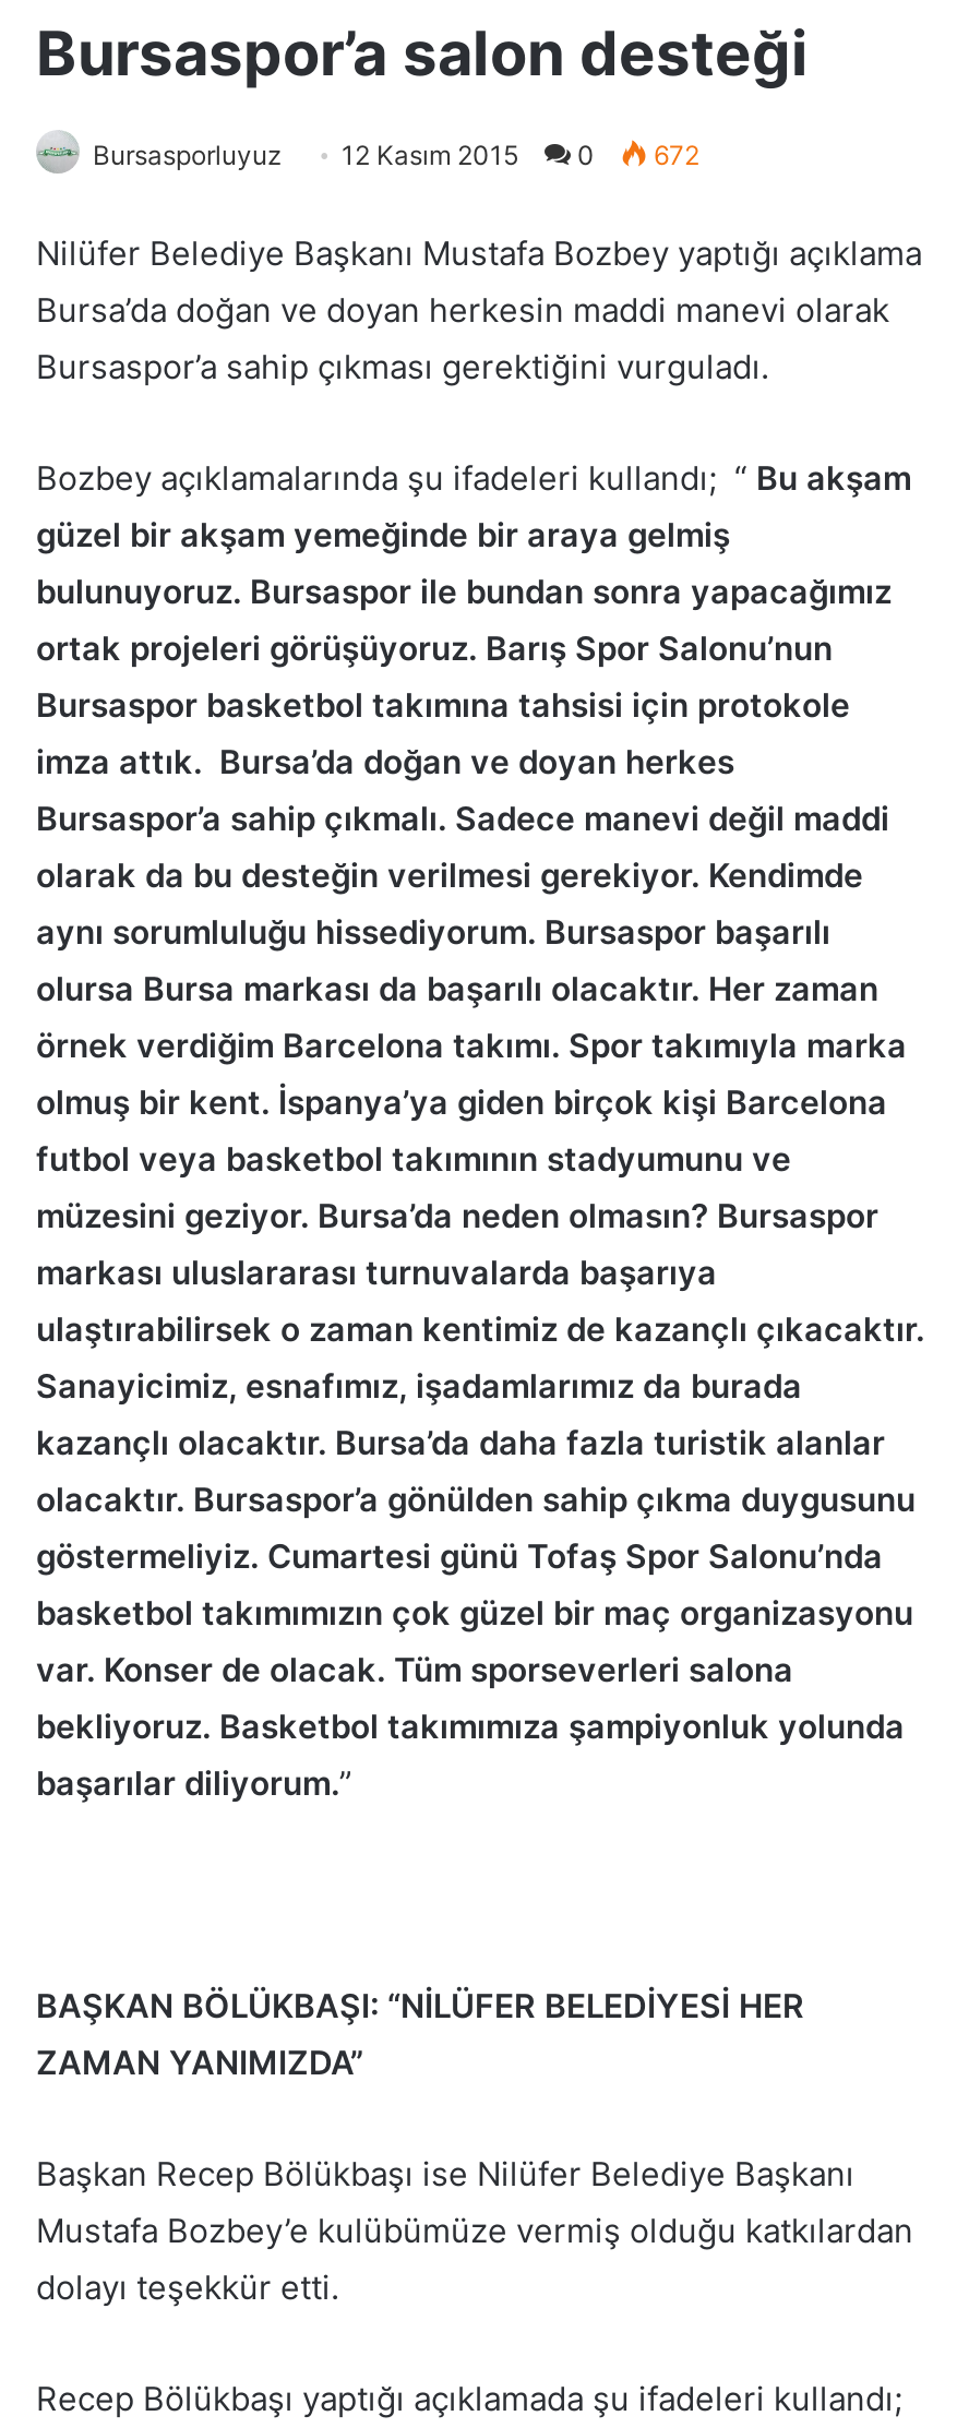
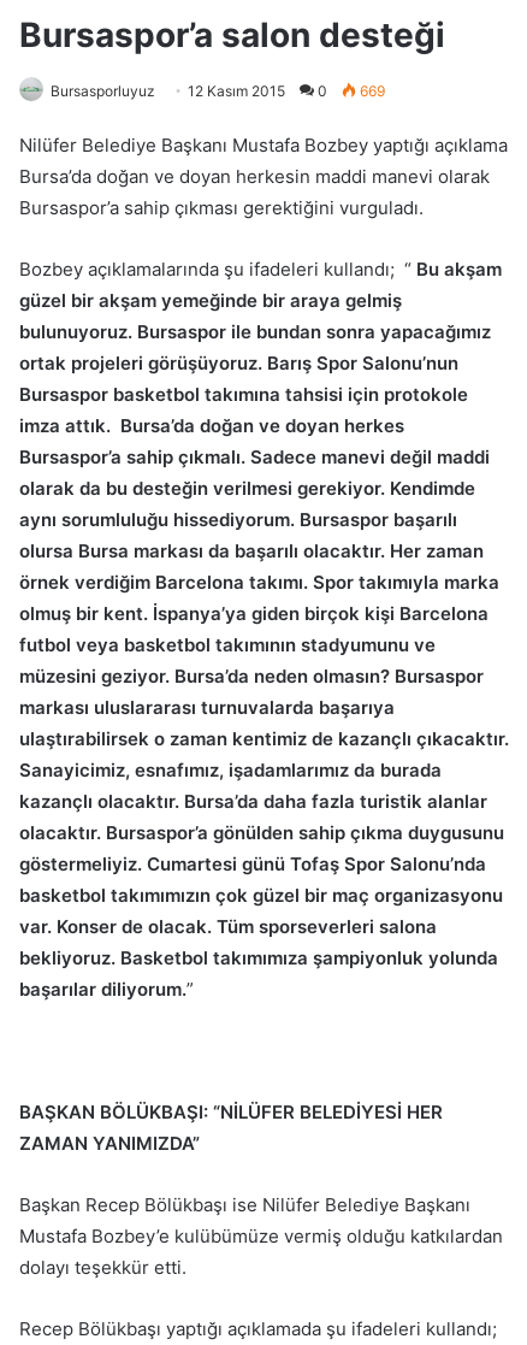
- Bursasporluyuz 12 Kasım 2015 0 672
+ Bursasporluyuz 12 Kasım 2015 0 669
